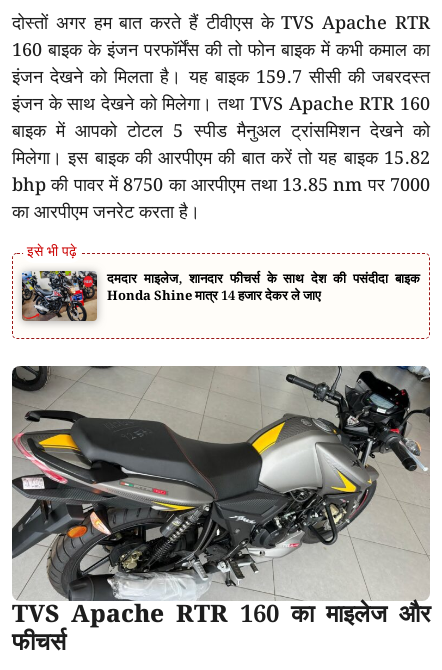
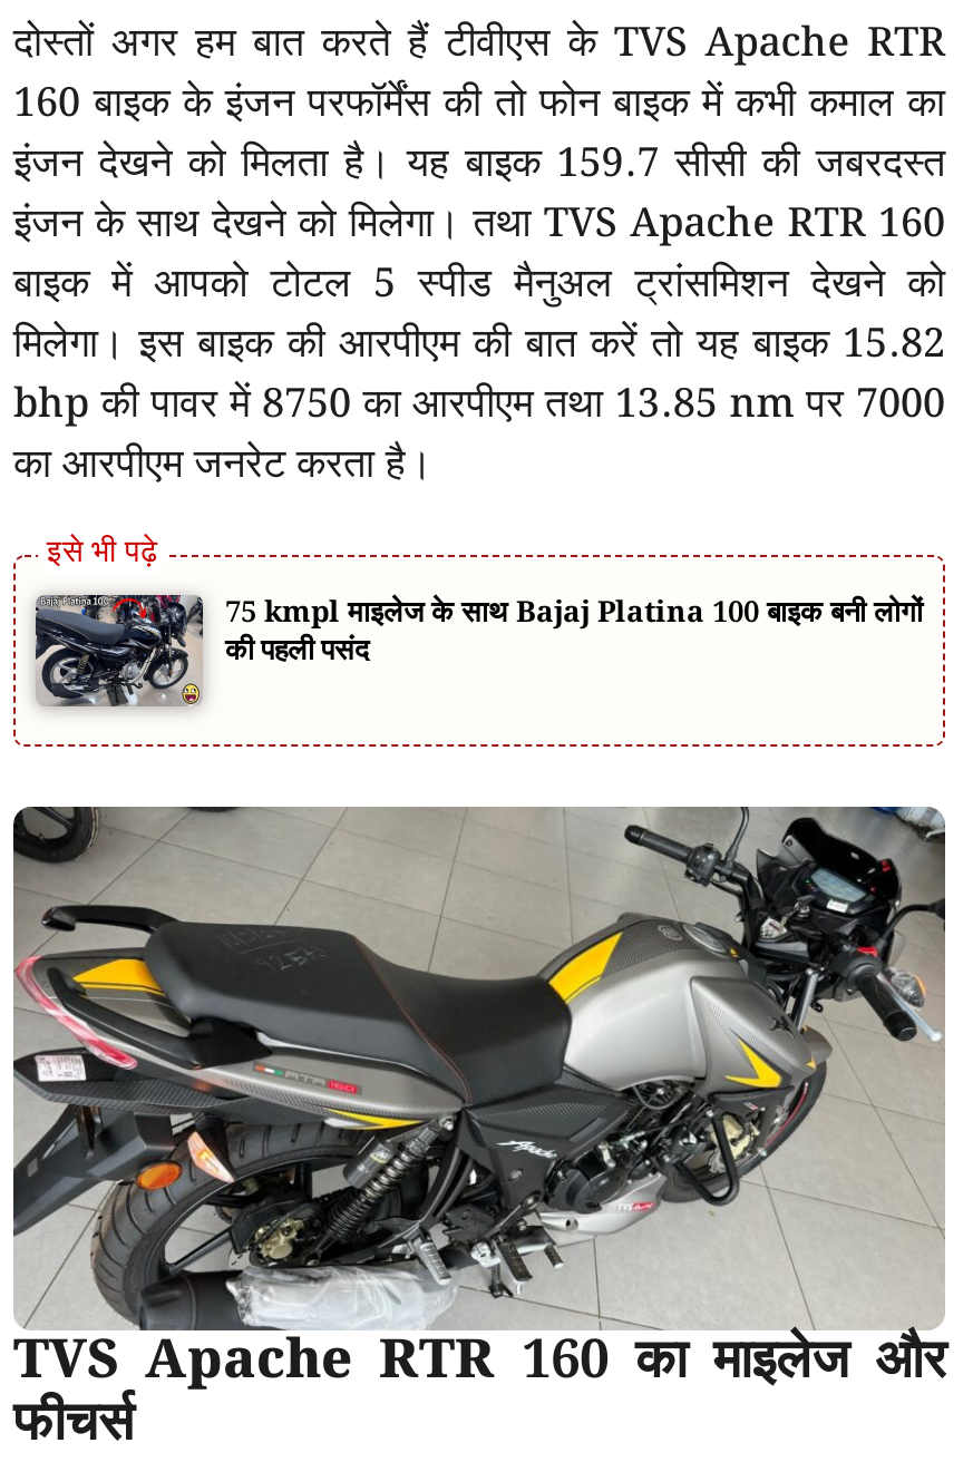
- [image]
- दमदार माइलेज, शानदार फीचर्स के साथ देश की पसंदीदा बाइक
- Honda Shine मात्र 14 हजार देकर ले जाए
+ [image]
+ 75 kmpl माइलेज के साथ Bajaj Platina 100 बाइक बनी लोगों
+ की पहली पसंद
